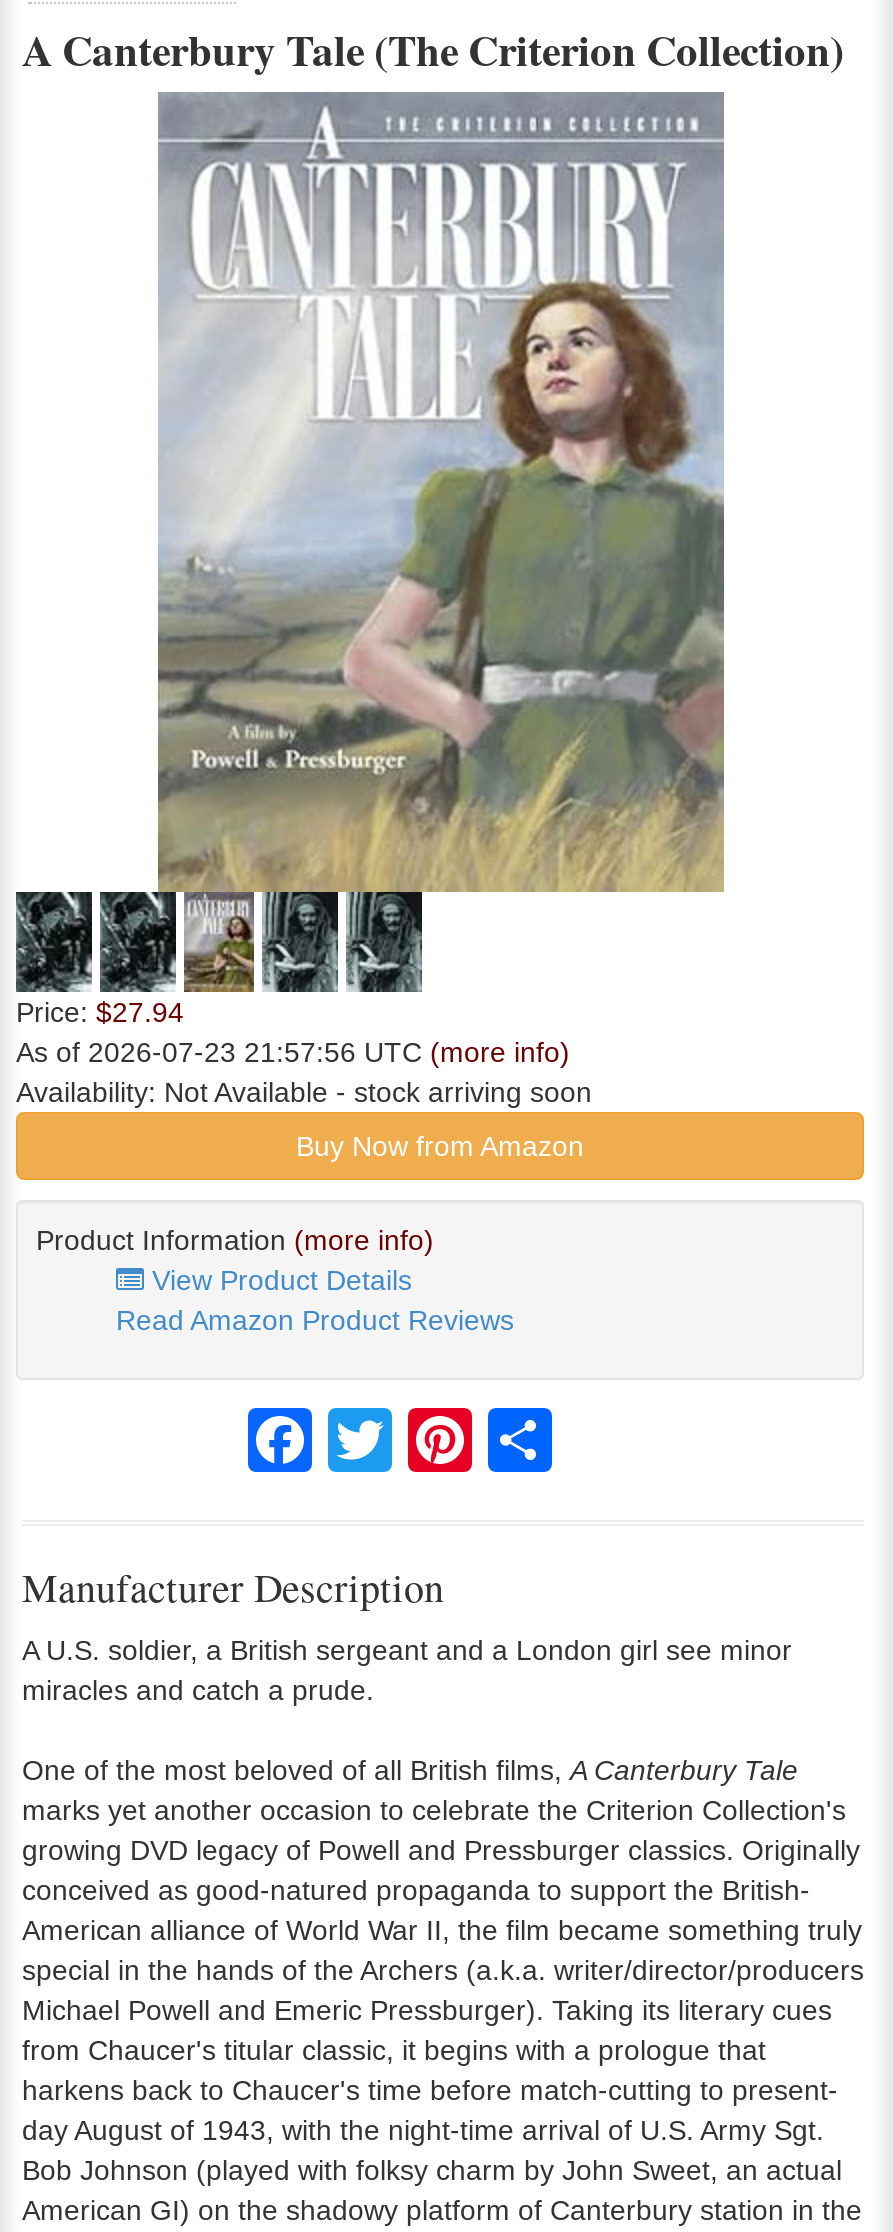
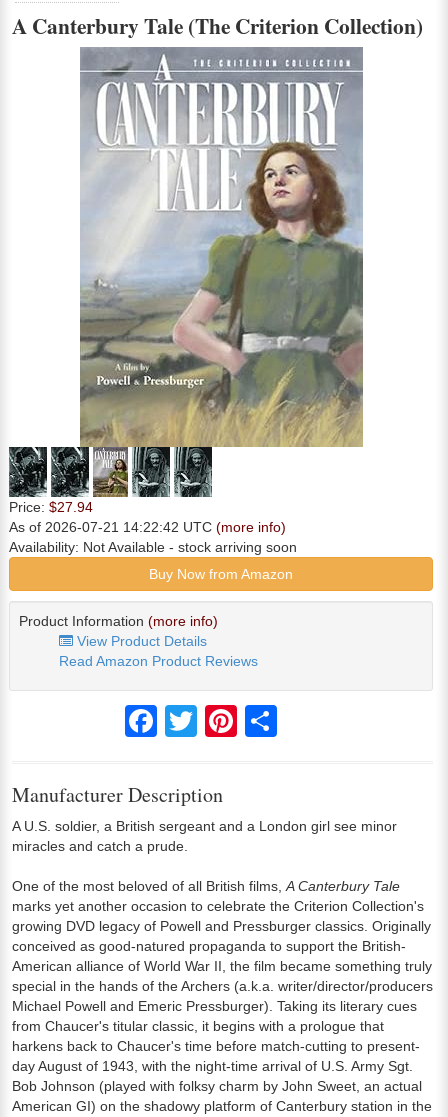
- As of 2026-07-23 21:57:56 UTC (more info)
+ As of 2026-07-21 14:22:42 UTC (more info)
